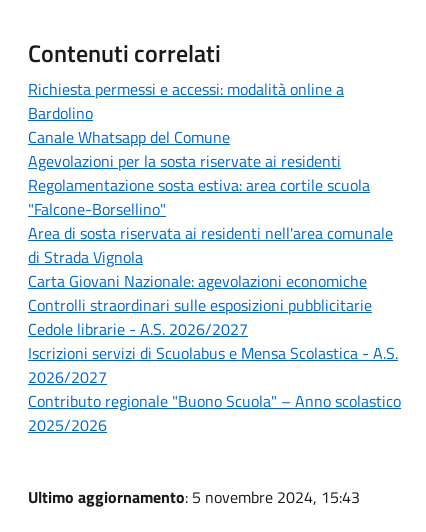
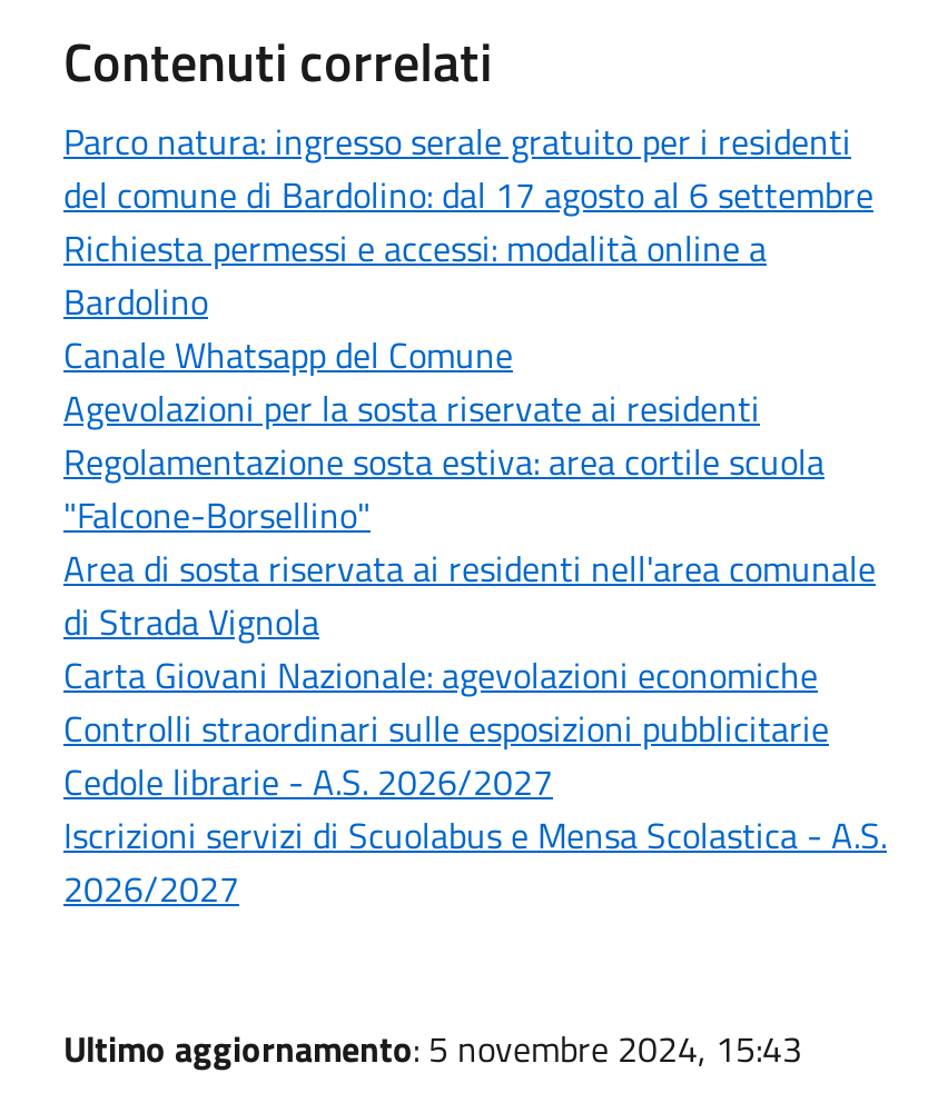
+ Parco natura: ingresso serale gratuito per i residenti
+ del comune di Bardolino: dal 17 agosto al 6 settembre

moved down: Richiesta permessi e accessi: modalità online a | Bardolino | Canale Whatsapp del Comune | ... | Iscrizioni servizi di Scuolabus e Mensa Scolastica - A.S. | 2026/2027

- Contributo regionale "Buono Scuola" – Anno scolastico
- 2025/2026
